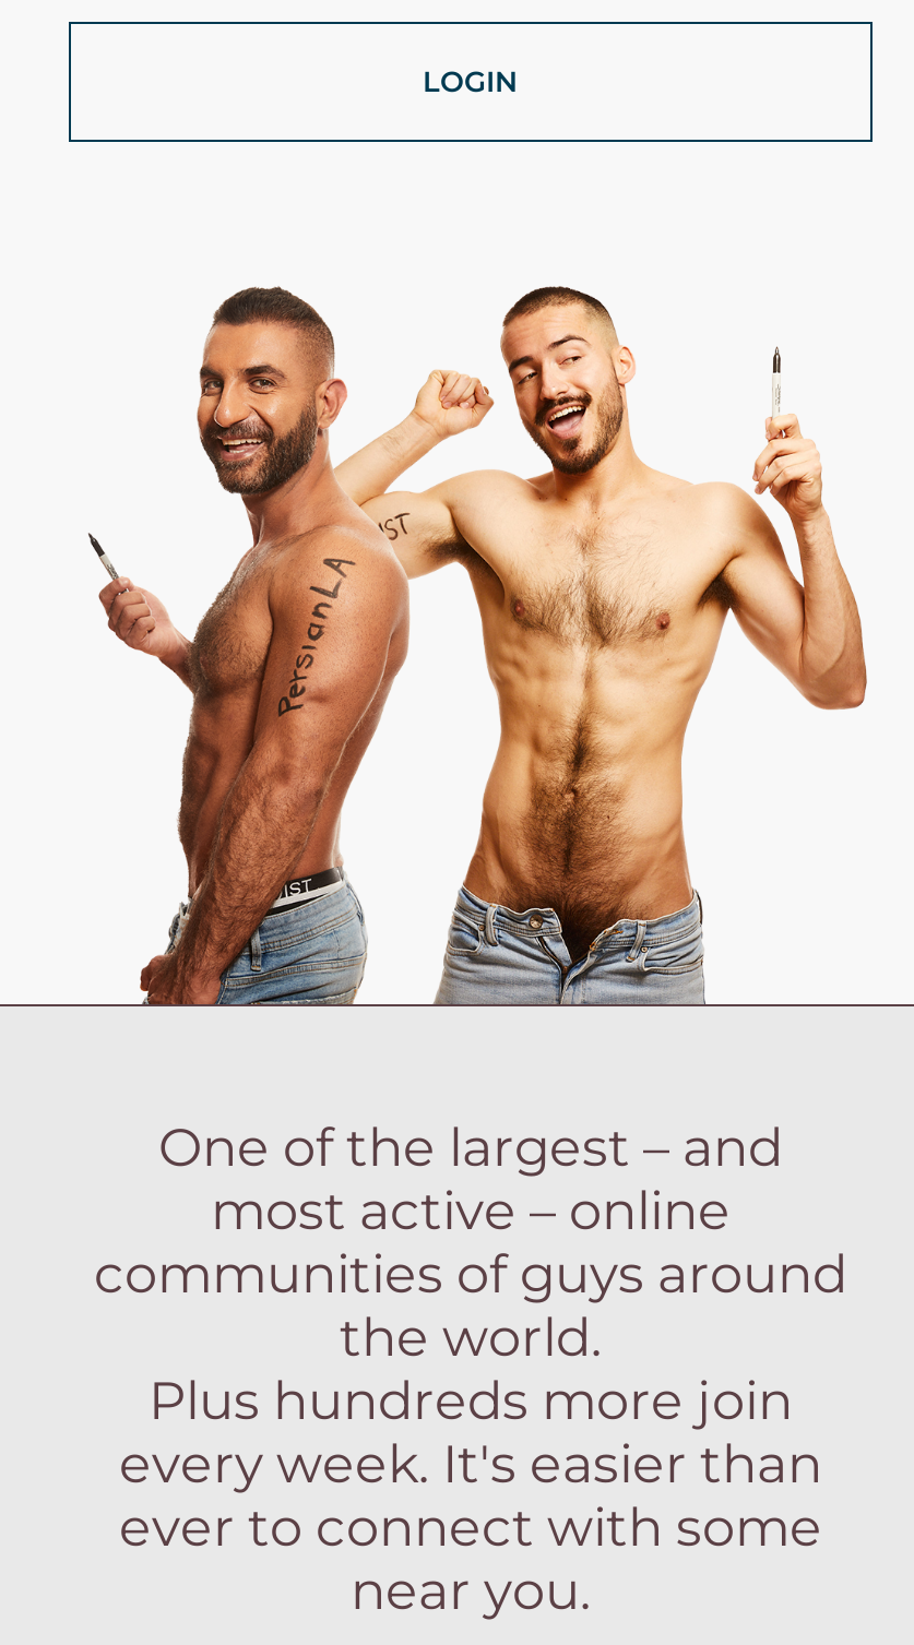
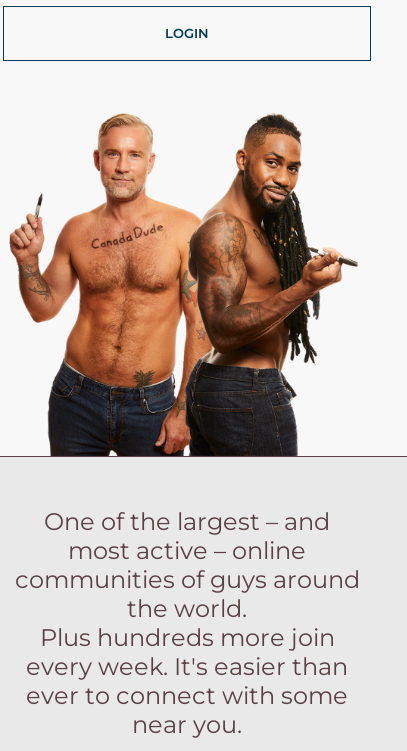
- [image]
+ [image]
